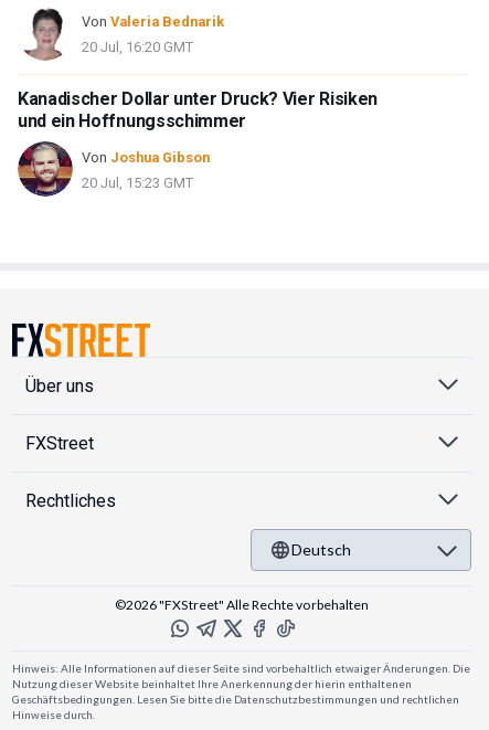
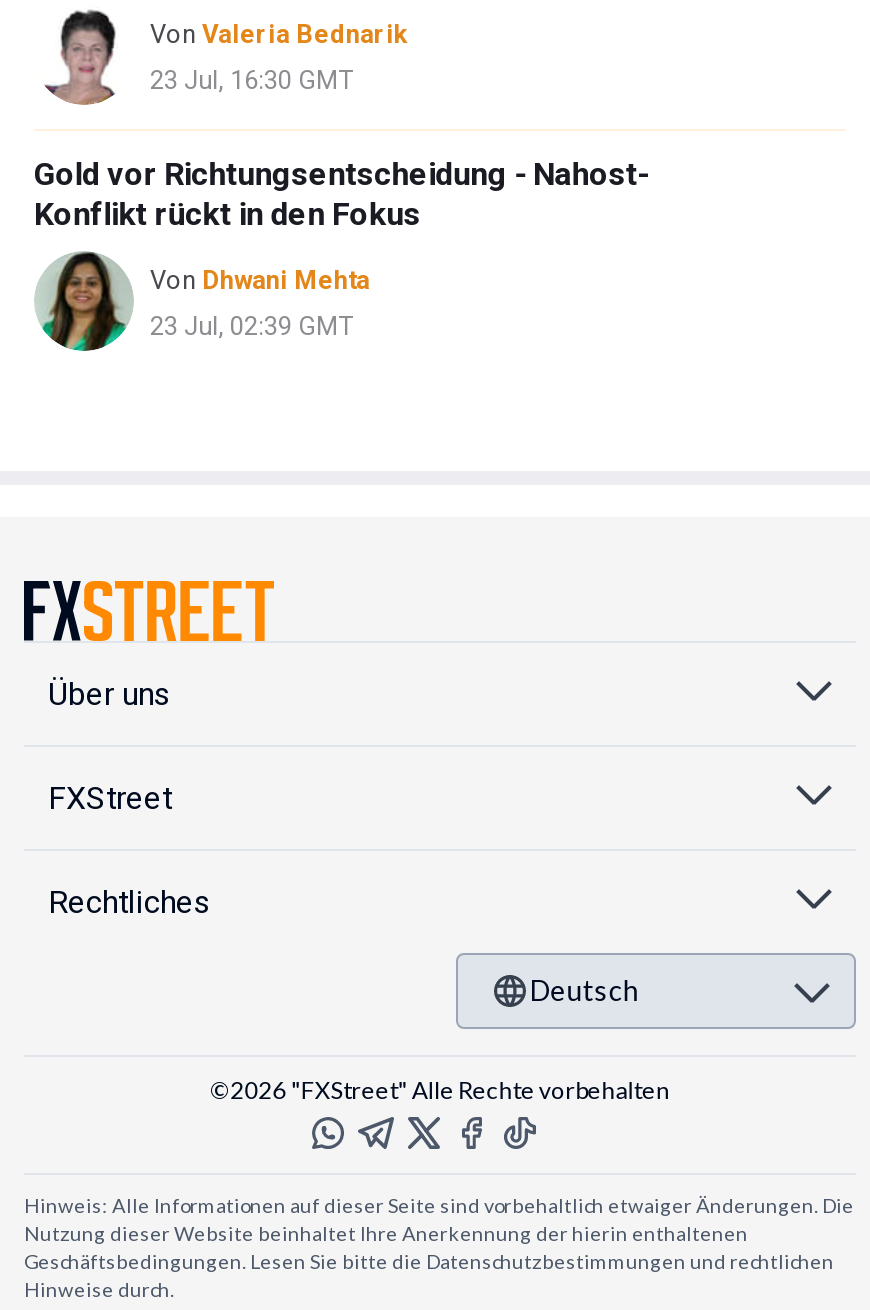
- 20 Jul, 16:20 GMT
+ 23 Jul, 16:30 GMT

- Kanadischer Dollar unter Druck? Vier Risiken
- und ein Hoffnungsschimmer
+ Gold vor Richtungsentscheidung - Nahost-
+ Konflikt rückt in den Fokus

- [image]
- Von Joshua Gibson
+ [image]
+ Von Dhwani Mehta

- 20 Jul, 15:23 GMT
+ 23 Jul, 02:39 GMT
